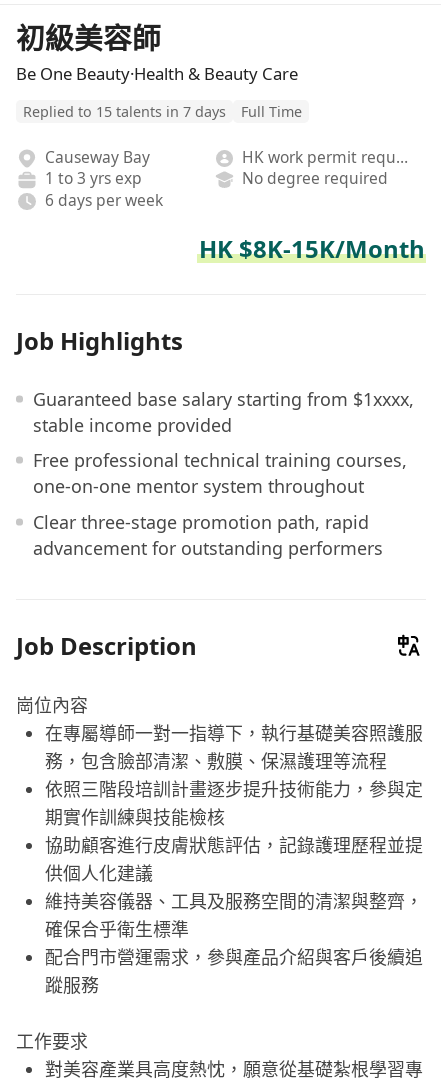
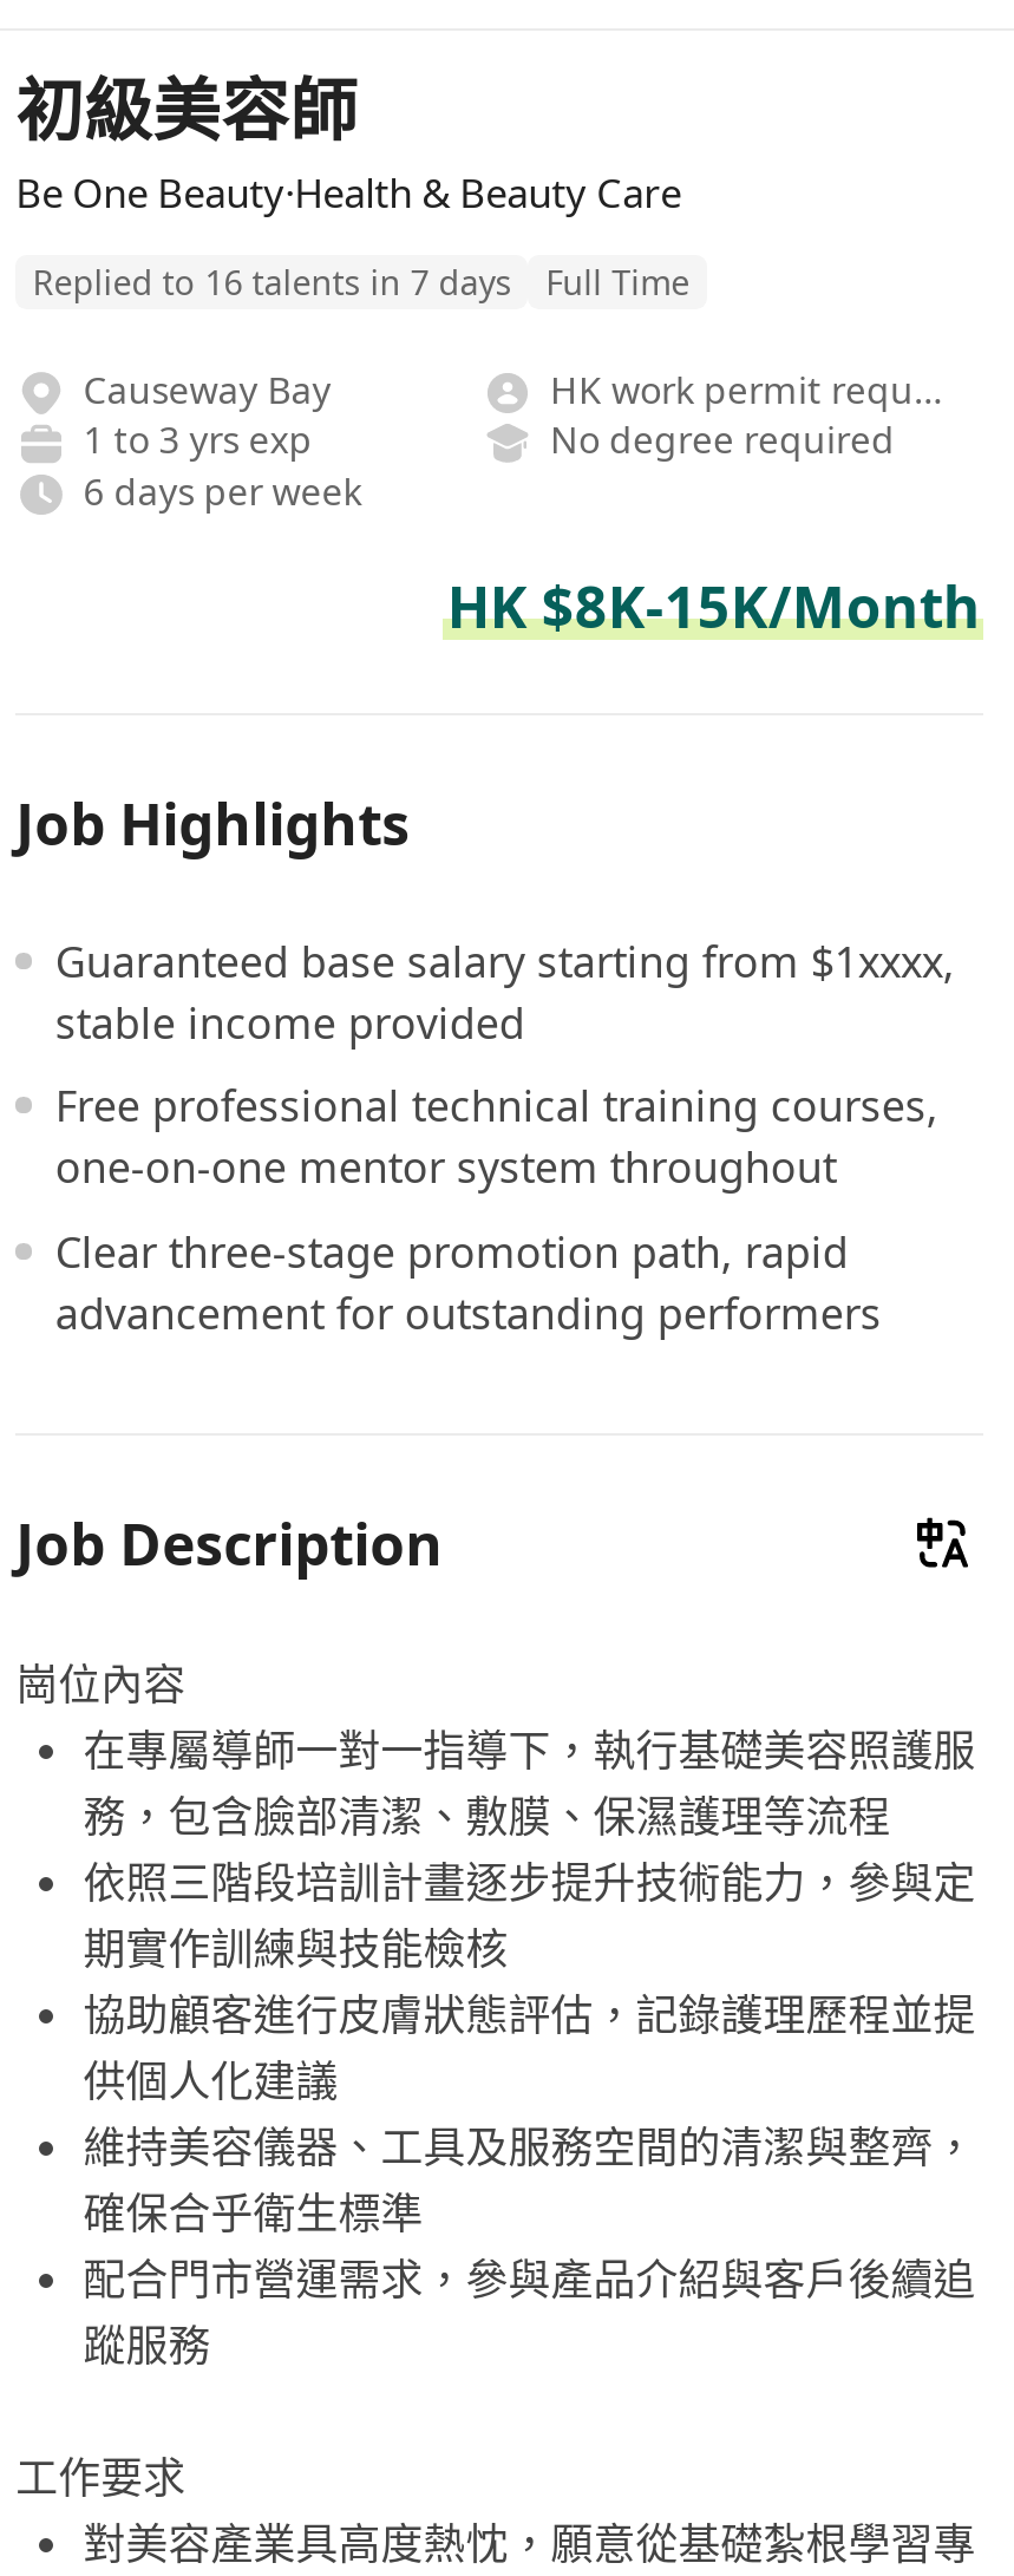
- Replied to 15 talents in 7 days
+ Replied to 16 talents in 7 days
